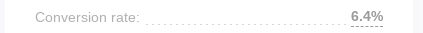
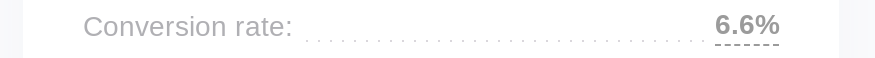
- 6.4%
+ 6.6%
